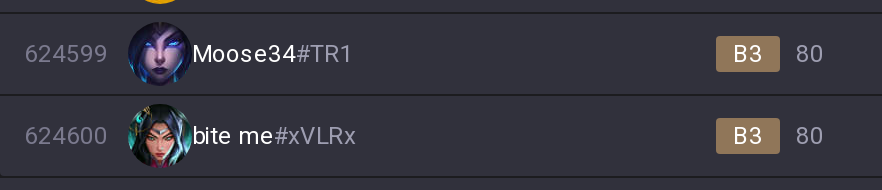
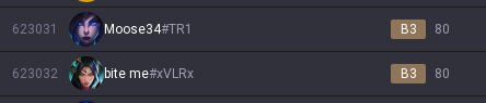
- 624599
+ 623031

- 624600
+ 623032
